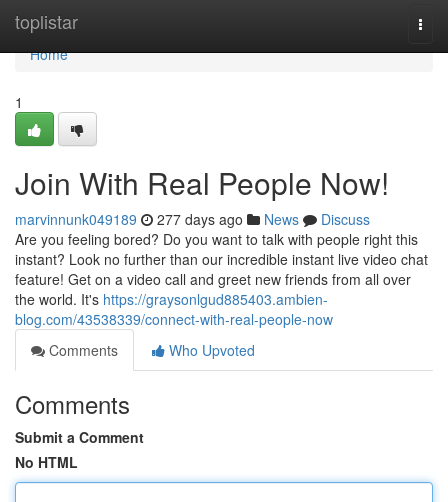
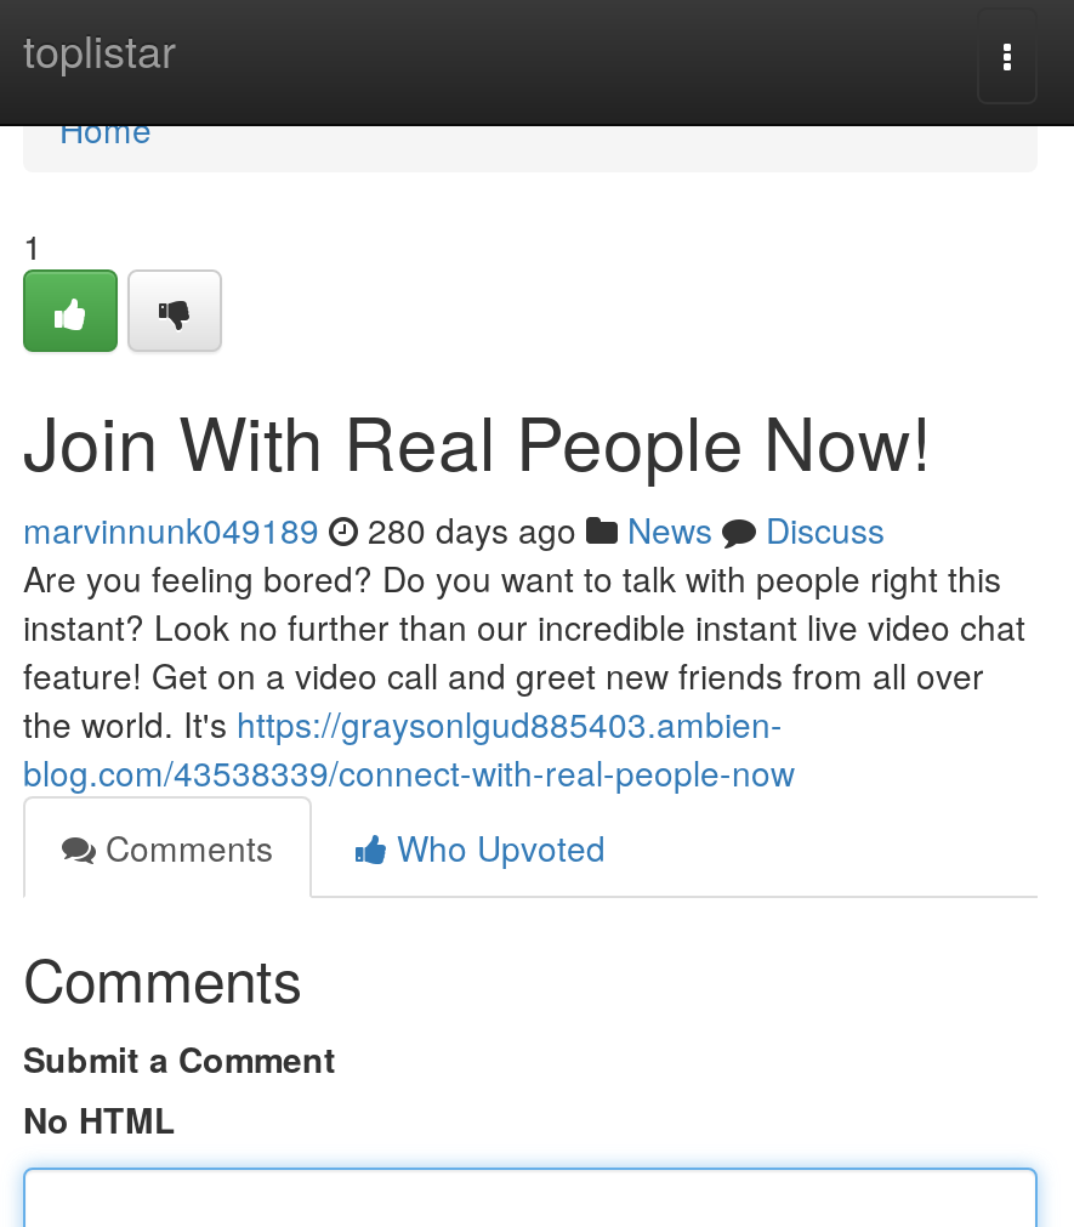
- marvinnunk049189 277 days ago News Discuss
+ marvinnunk049189 280 days ago News Discuss
